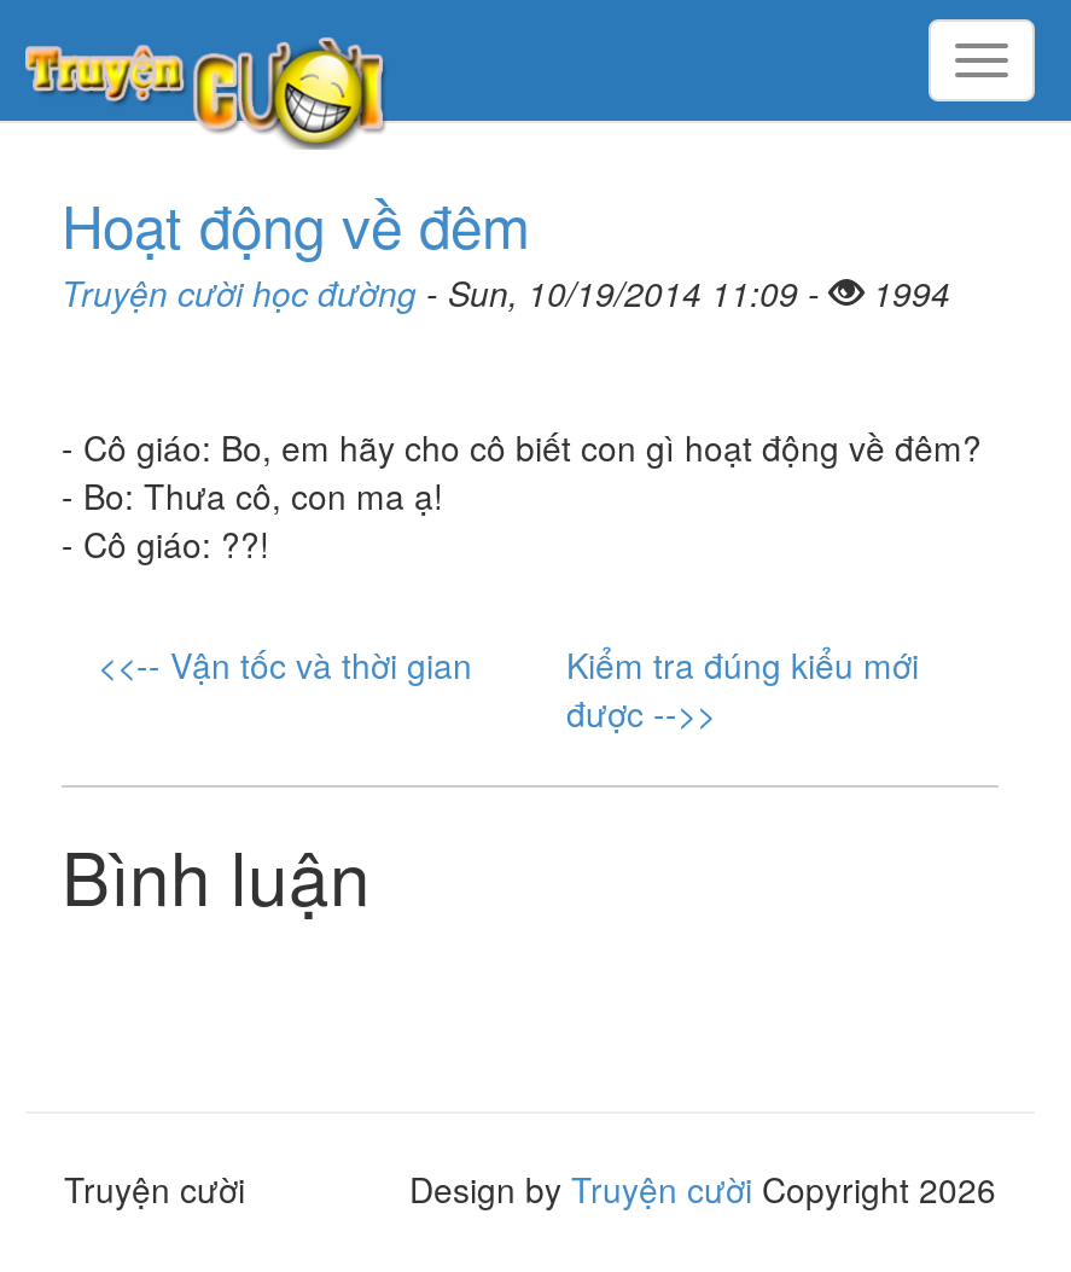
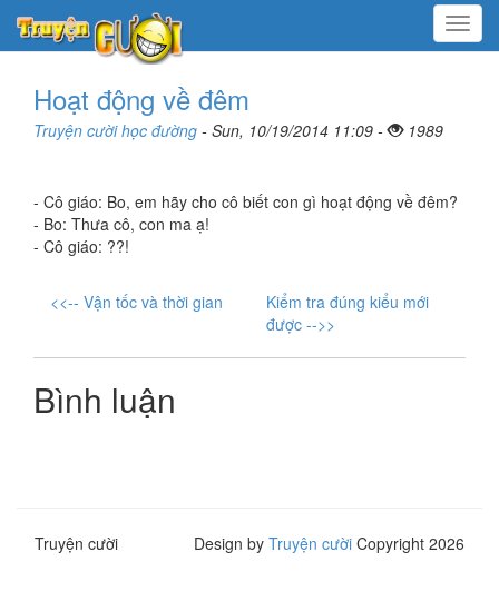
- Truyện cười học đường - Sun, 10/19/2014 11:09 - 1994
+ Truyện cười học đường - Sun, 10/19/2014 11:09 - 1989
